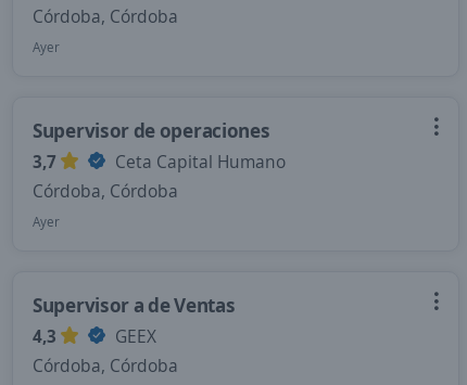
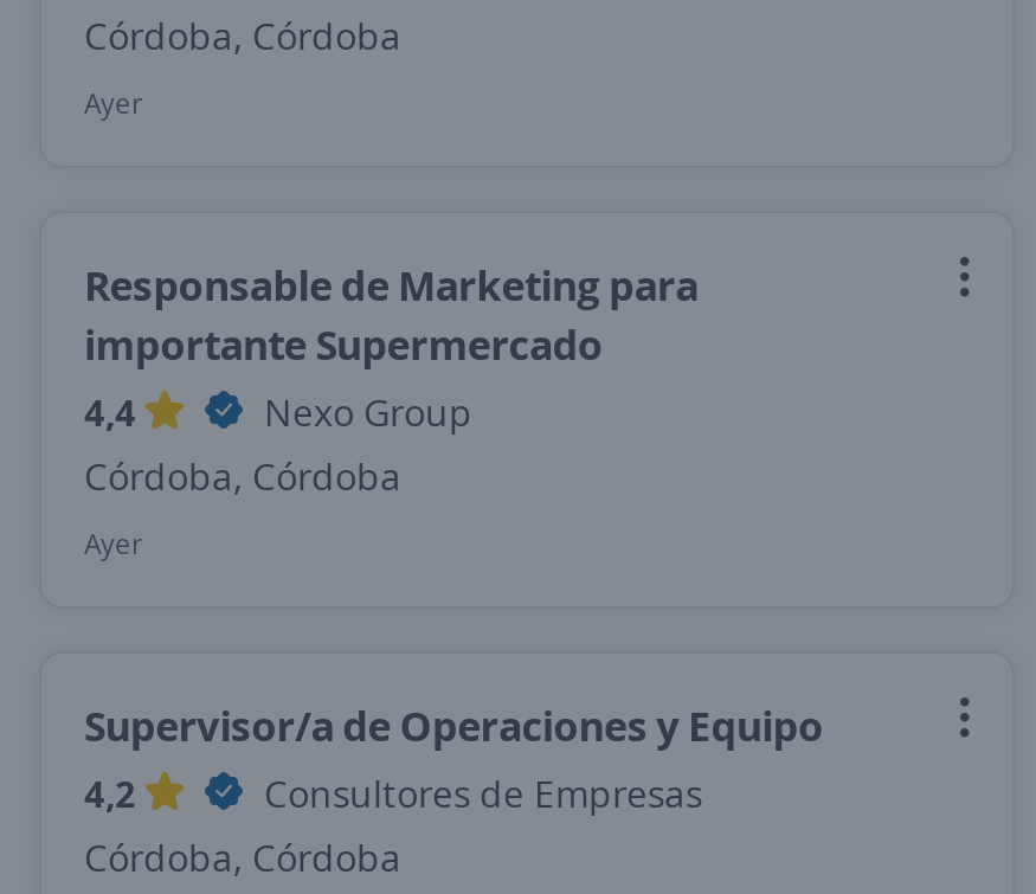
- Supervisor de operaciones
- 3,7
- Ceta Capital Humano
+ Responsable de Marketing para
+ importante Supermercado
+ 4,4
+ Nexo Group

- Supervisor a de Ventas
- 4,3
- GEEX
+ Supervisor/a de Operaciones y Equipo
+ 4,2
+ Consultores de Empresas
